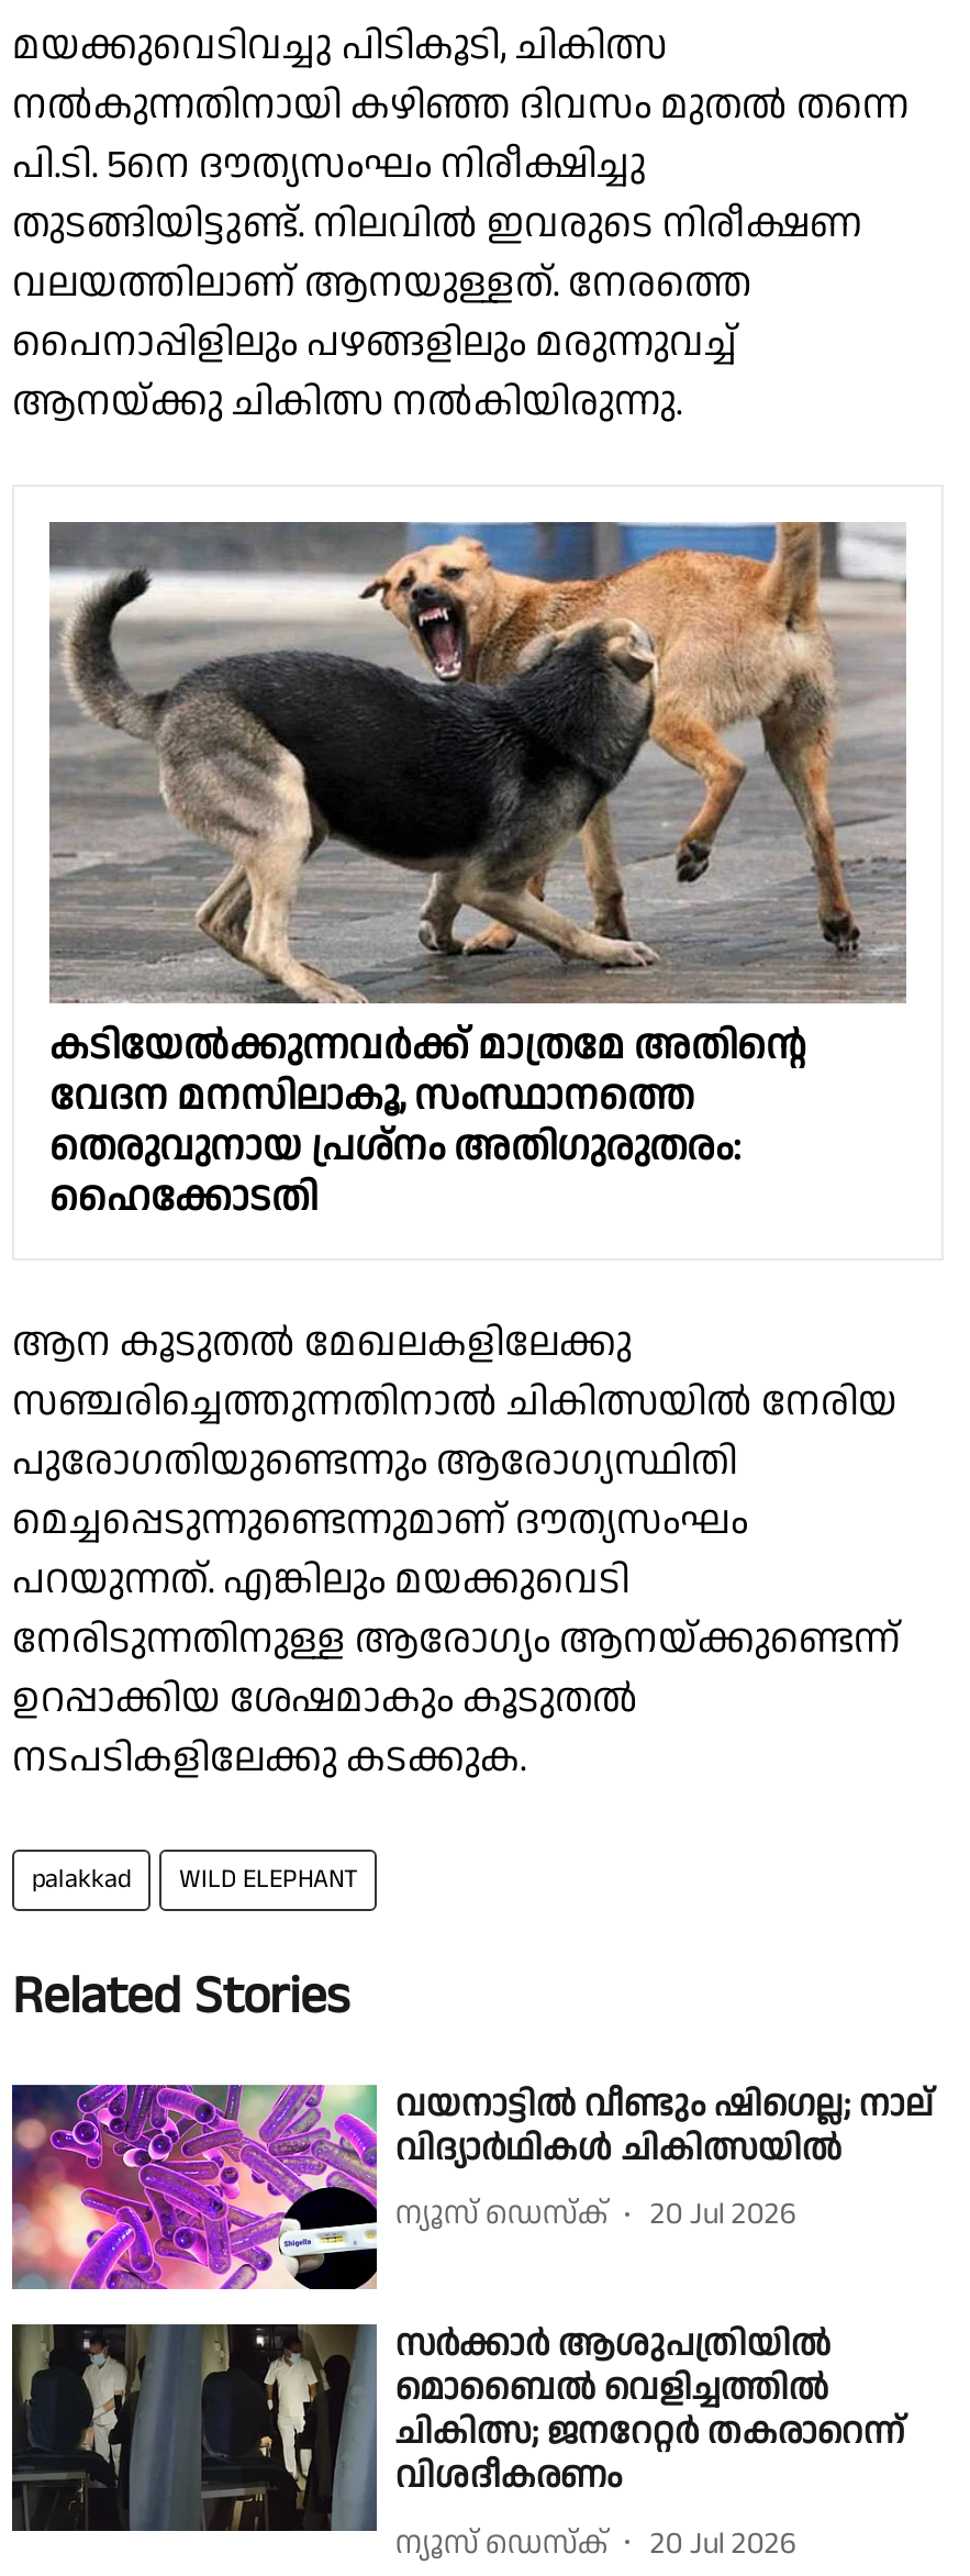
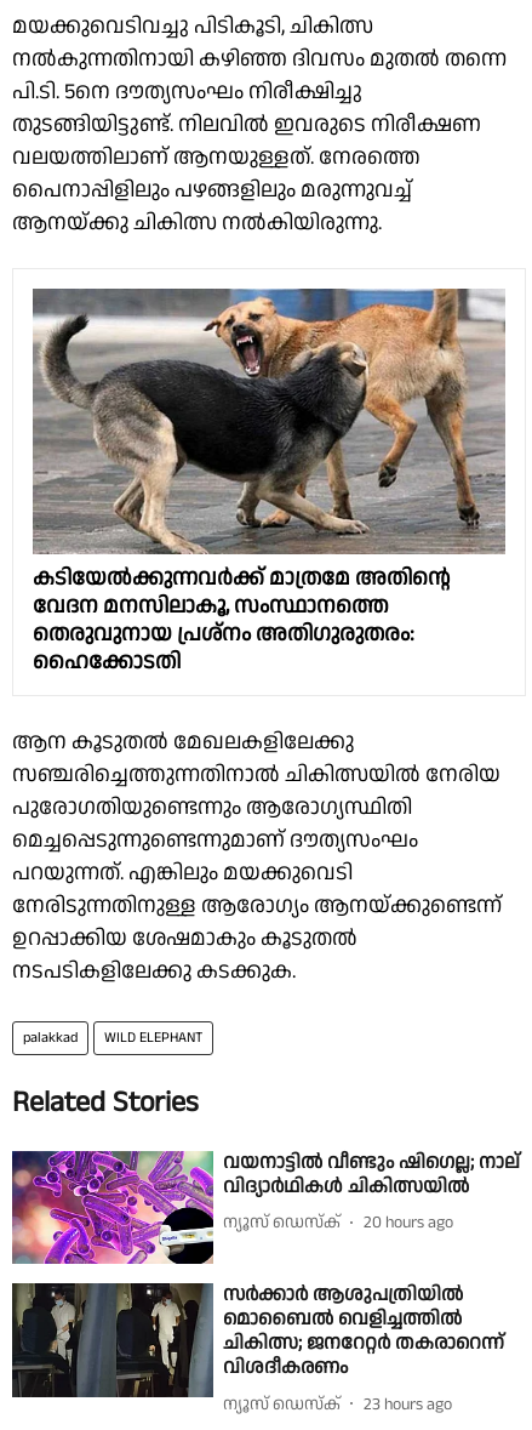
- 20 Jul 2026
+ 20 hours ago

- 20 Jul 2026
+ 23 hours ago
